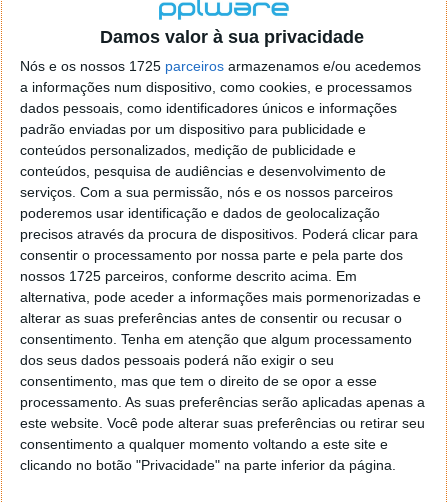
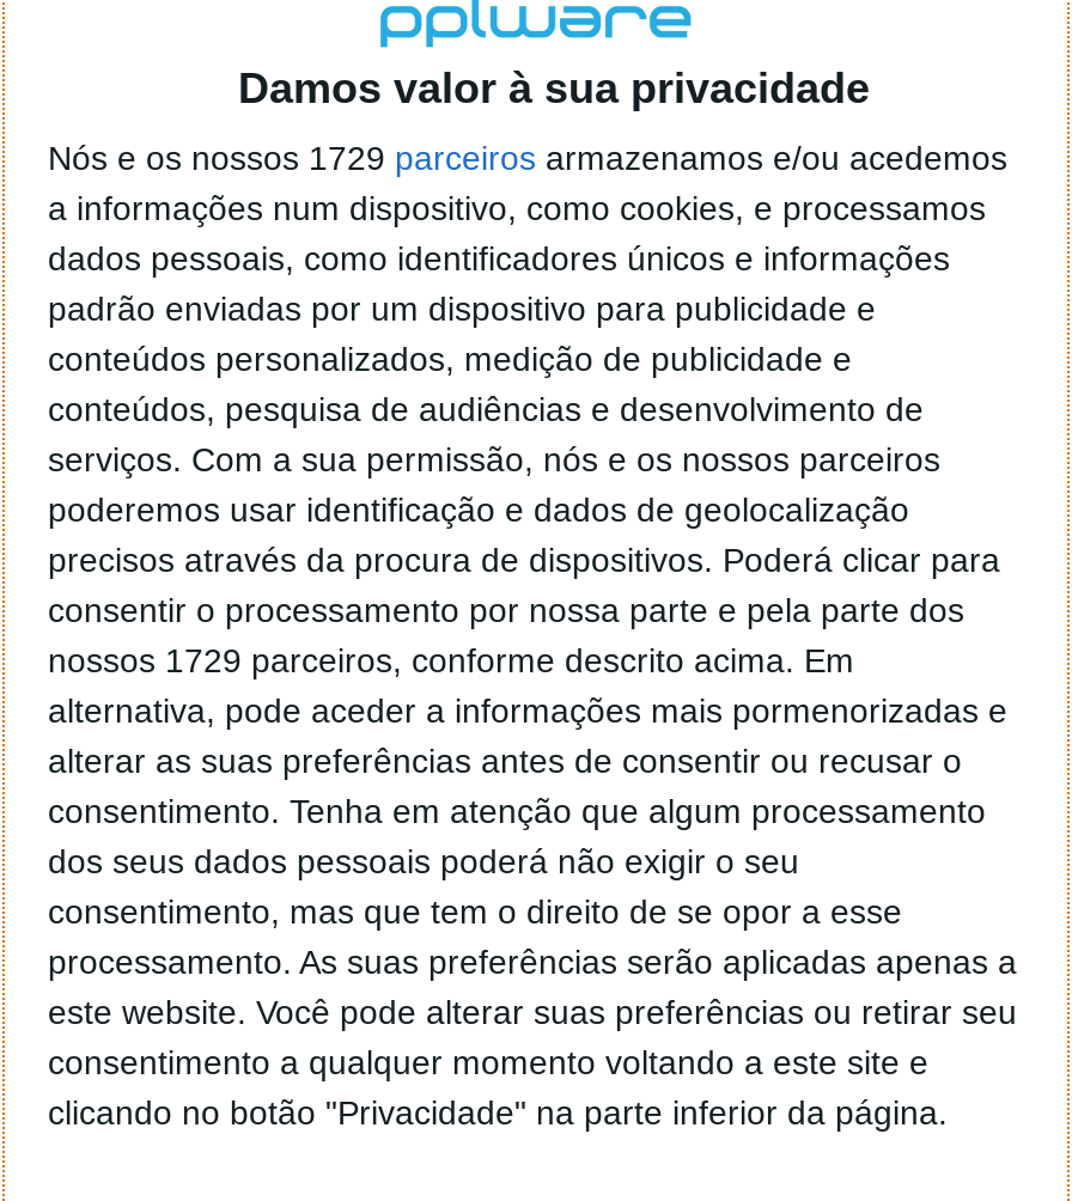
- Nós e os nossos 1725 parceiros armazenamos e/ou acedemos
+ Nós e os nossos 1729 parceiros armazenamos e/ou acedemos

- nossos 1725 parceiros, conforme descrito acima. Em
+ nossos 1729 parceiros, conforme descrito acima. Em
